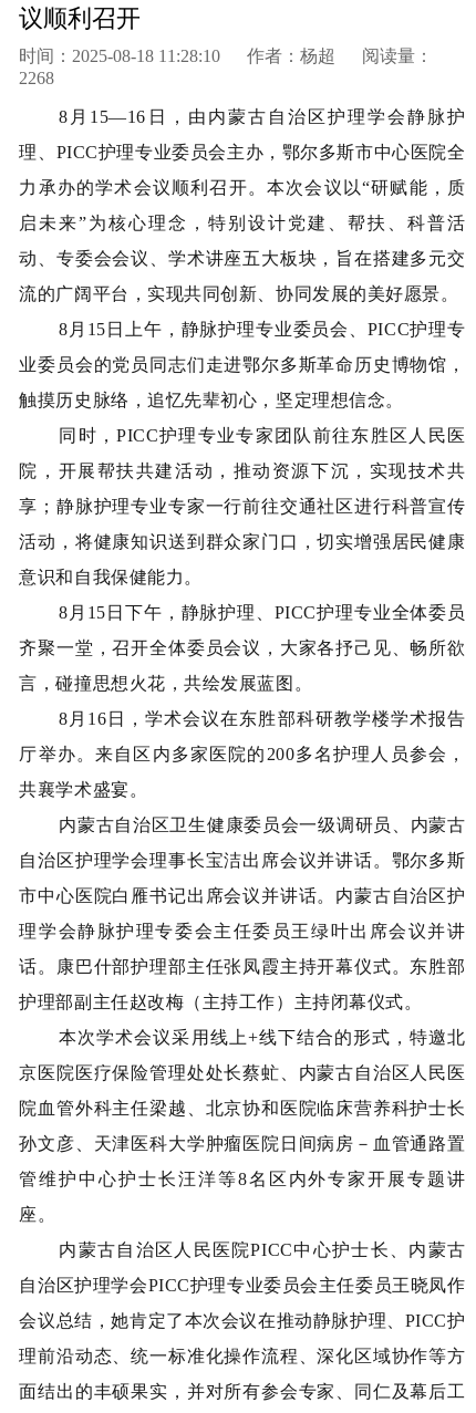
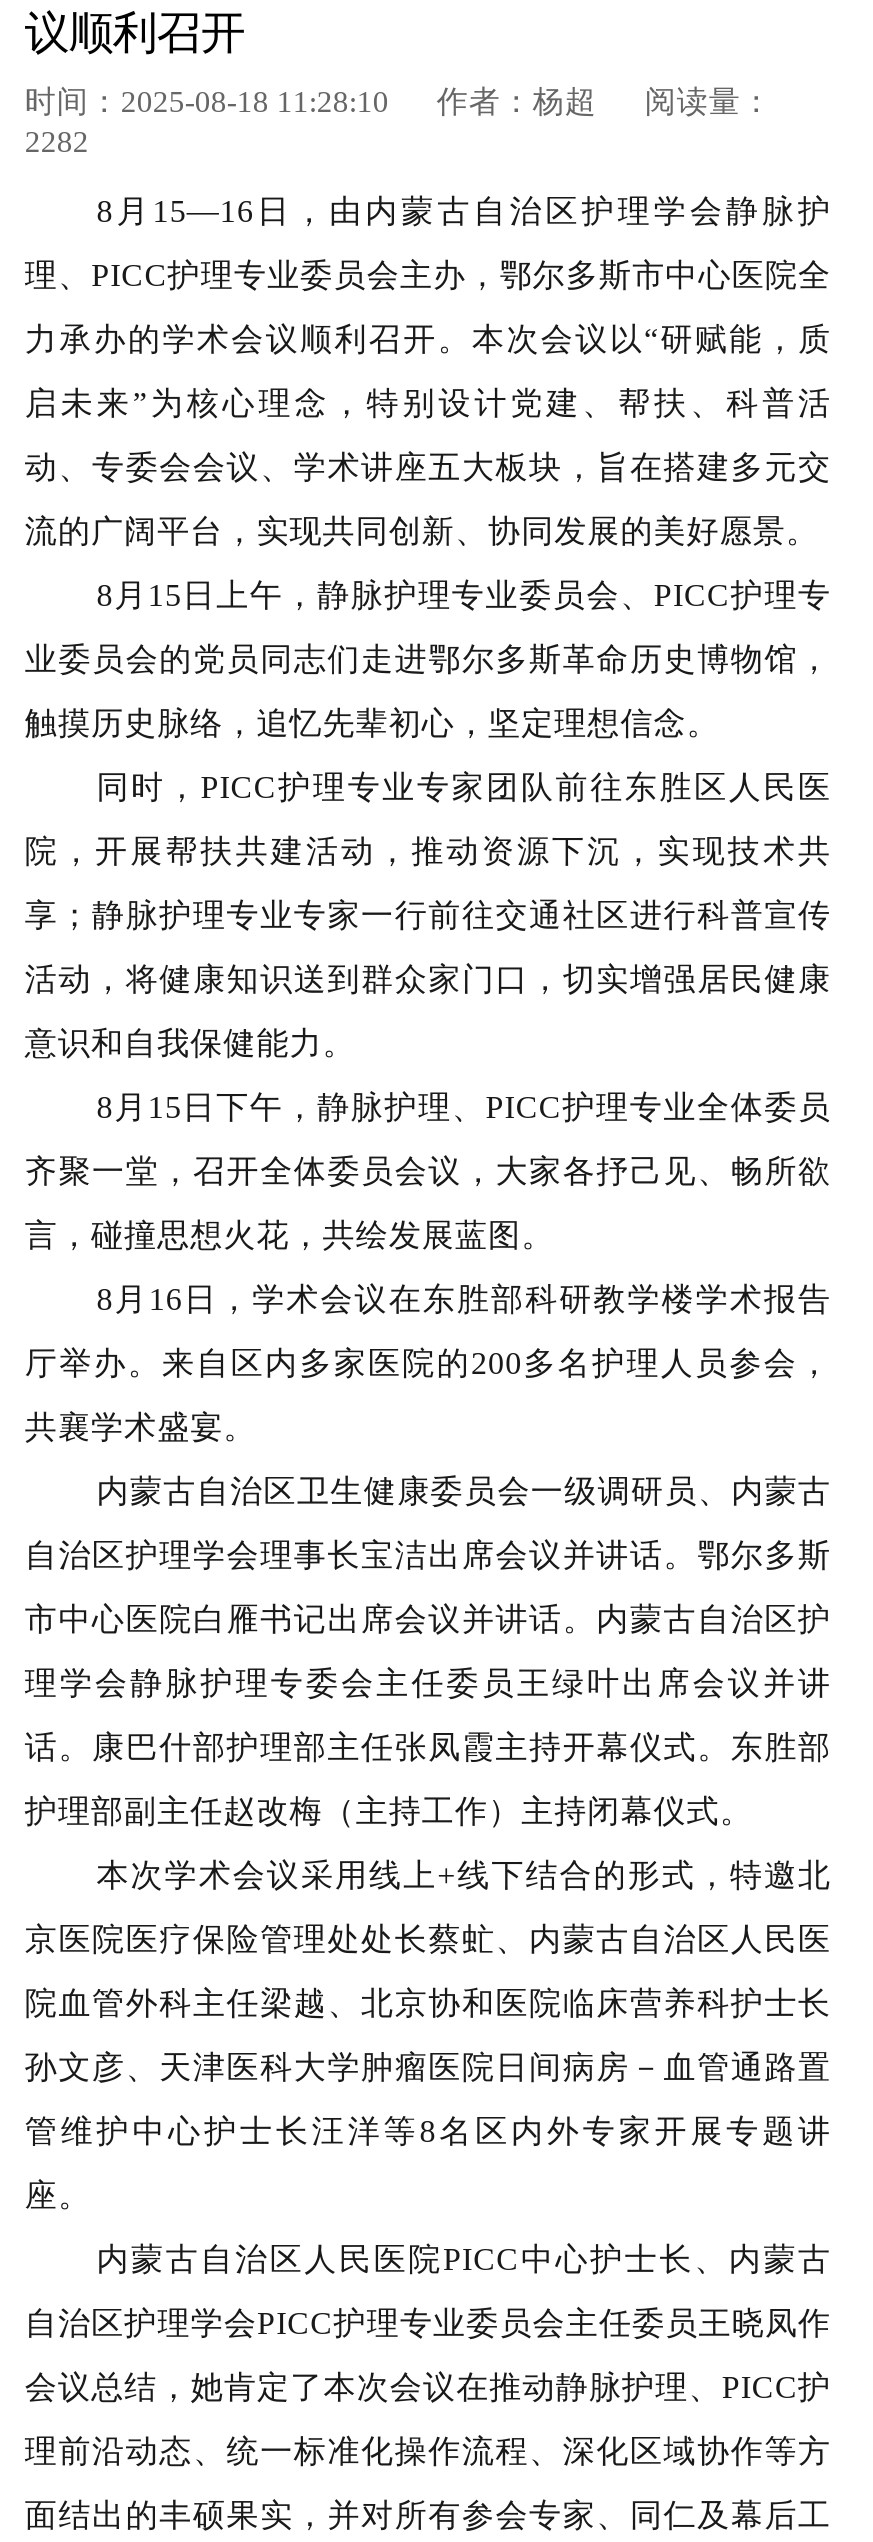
- 2268
+ 2282
